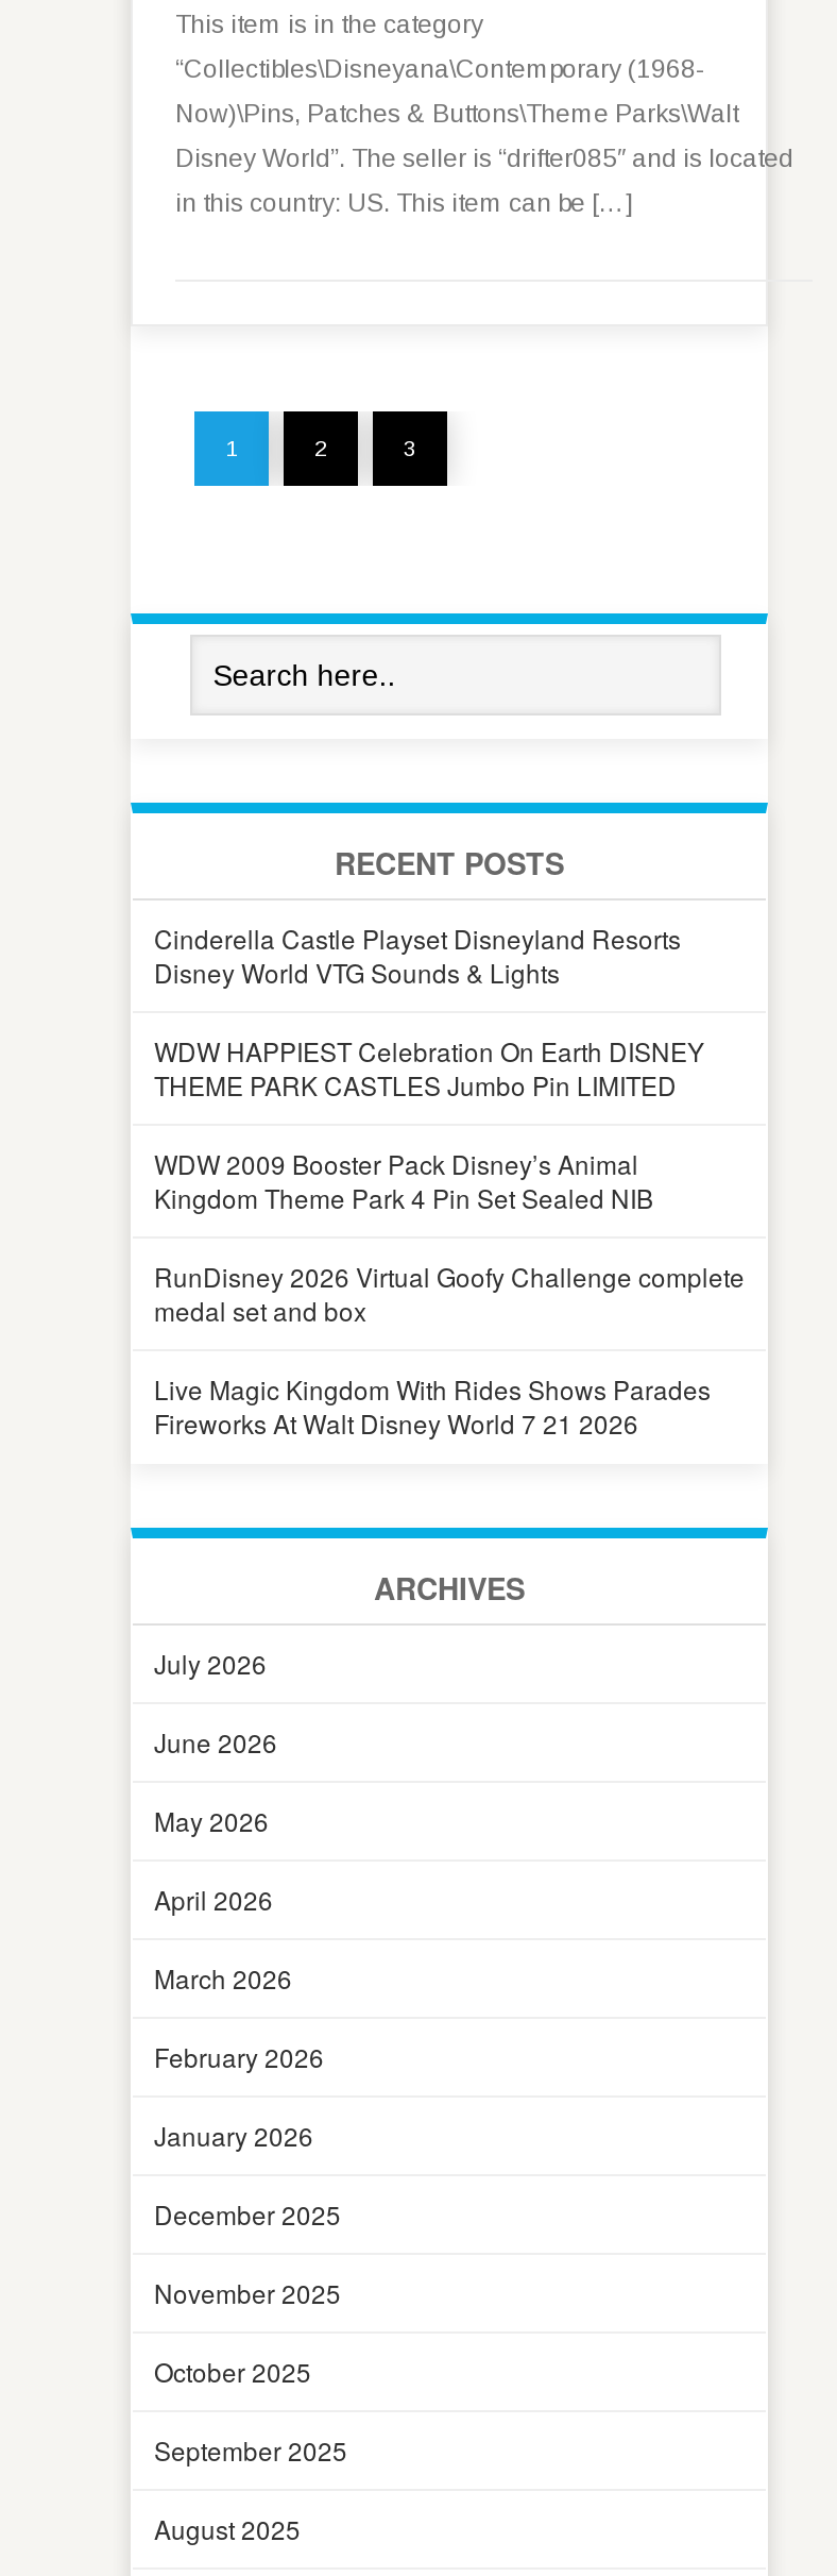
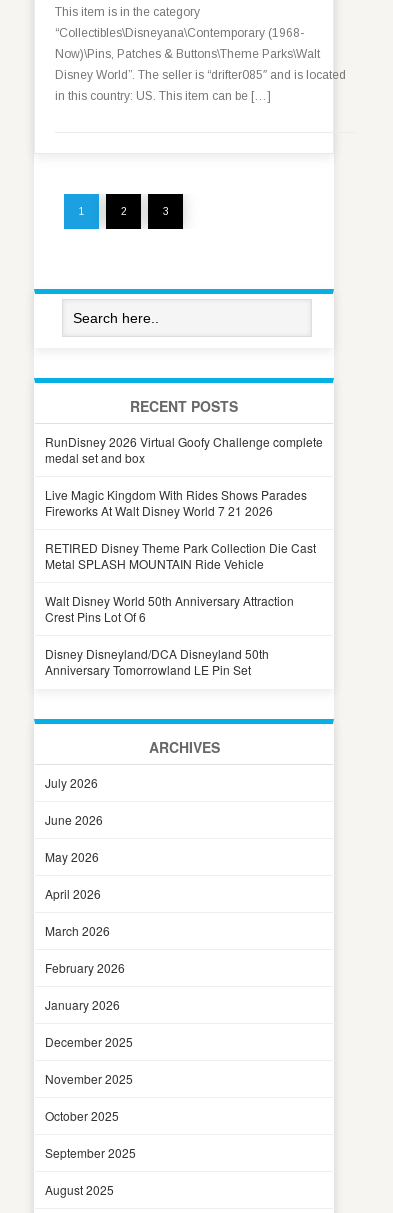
- Cinderella Castle Playset Disneyland Resorts
- Disney World VTG Sounds & Lights
- WDW HAPPIEST Celebration On Earth DISNEY
- THEME PARK CASTLES Jumbo Pin LIMITED
- WDW 2009 Booster Pack Disney’s Animal
- Kingdom Theme Park 4 Pin Set Sealed NIB

moved up: RunDisney 2026 Virtual Goofy Challenge complete | medal set and box | Live Magic Kingdom With Rides Shows Parades | Fireworks At Walt Disney World 7 21 2026

+ RETIRED Disney Theme Park Collection Die Cast
+ Metal SPLASH MOUNTAIN Ride Vehicle
+ Walt Disney World 50th Anniversary Attraction
+ Crest Pins Lot Of 6
+ Disney Disneyland/DCA Disneyland 50th
+ Anniversary Tomorrowland LE Pin Set
